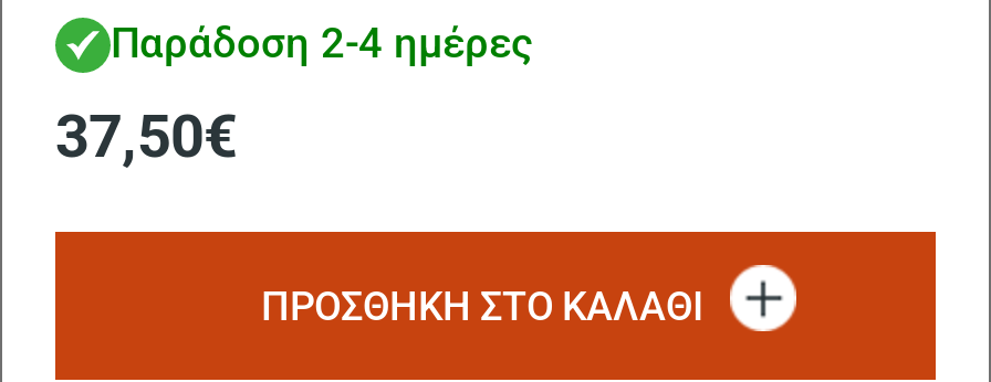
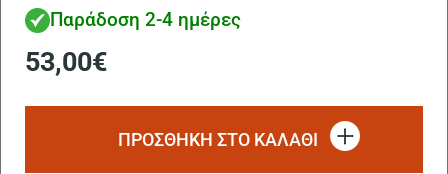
- 37,50€
+ 53,00€
